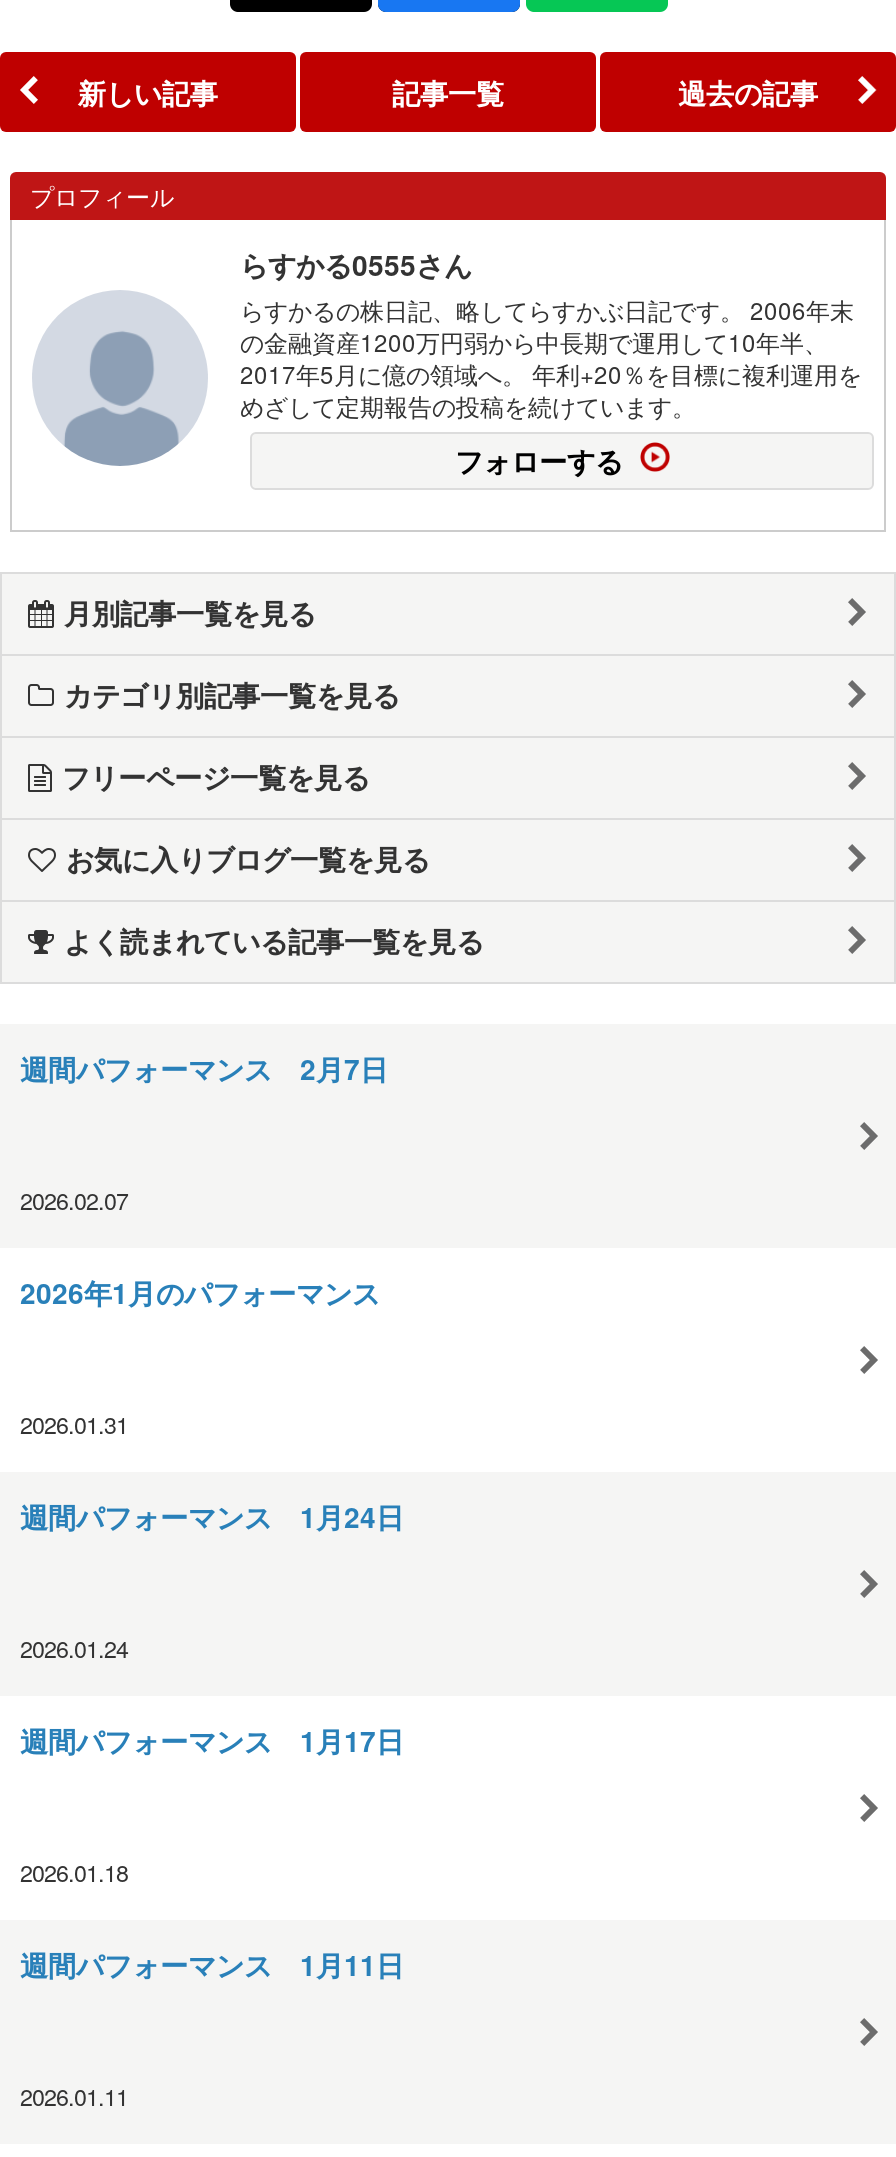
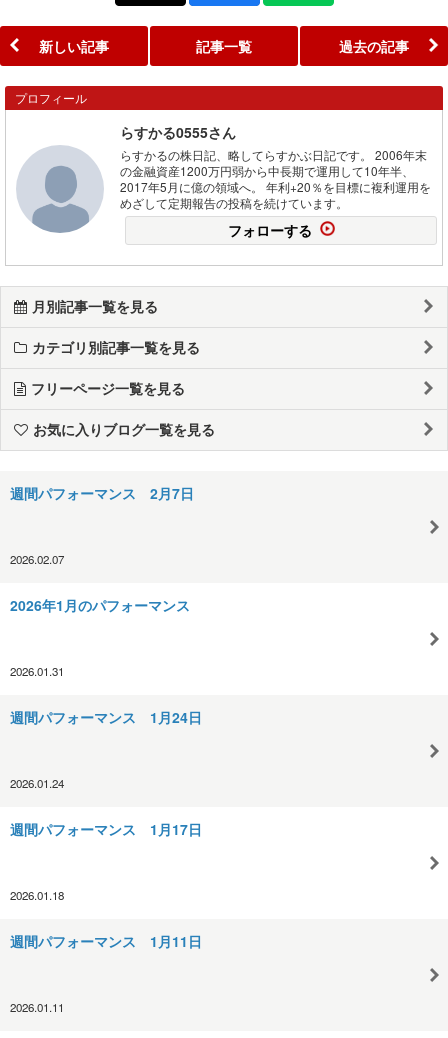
- よく読まれている記事一覧を見る
